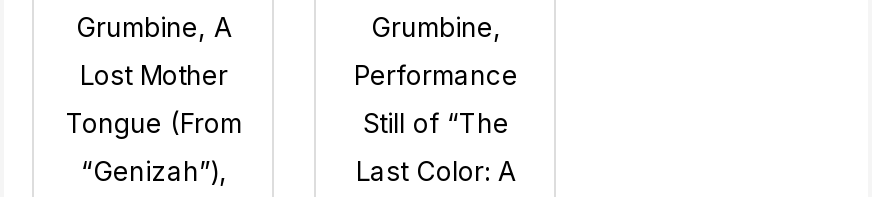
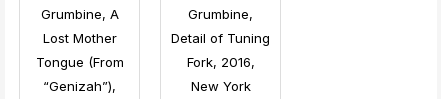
- Performance
+ Detail of Tuning

- Still of “The
+ Fork, 2016,

- Last Color: A
+ New York
